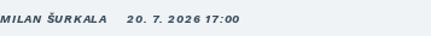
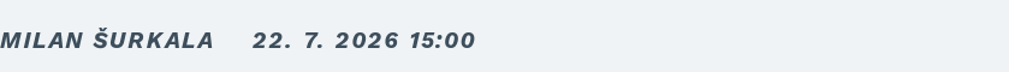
- MILAN ŠURKALA 20. 7. 2026 17:00
+ MILAN ŠURKALA 22. 7. 2026 15:00
